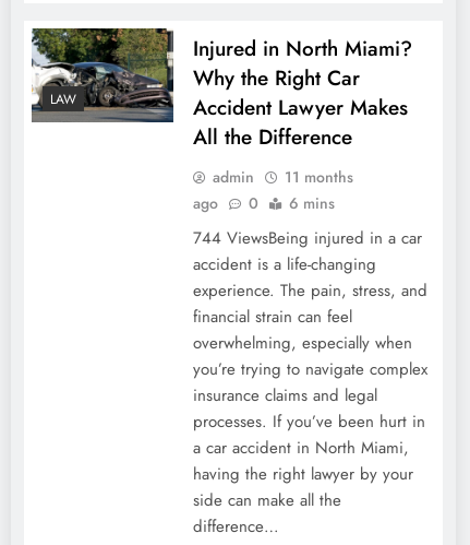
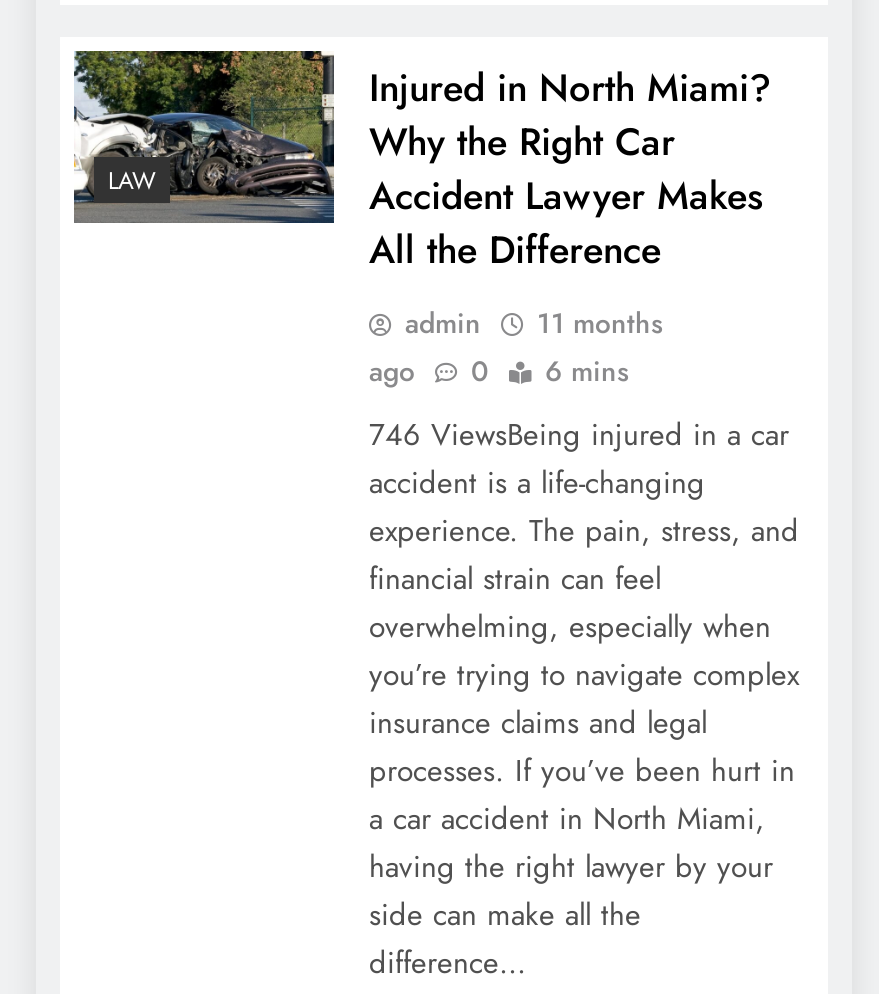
- 744 ViewsBeing injured in a car
+ 746 ViewsBeing injured in a car
